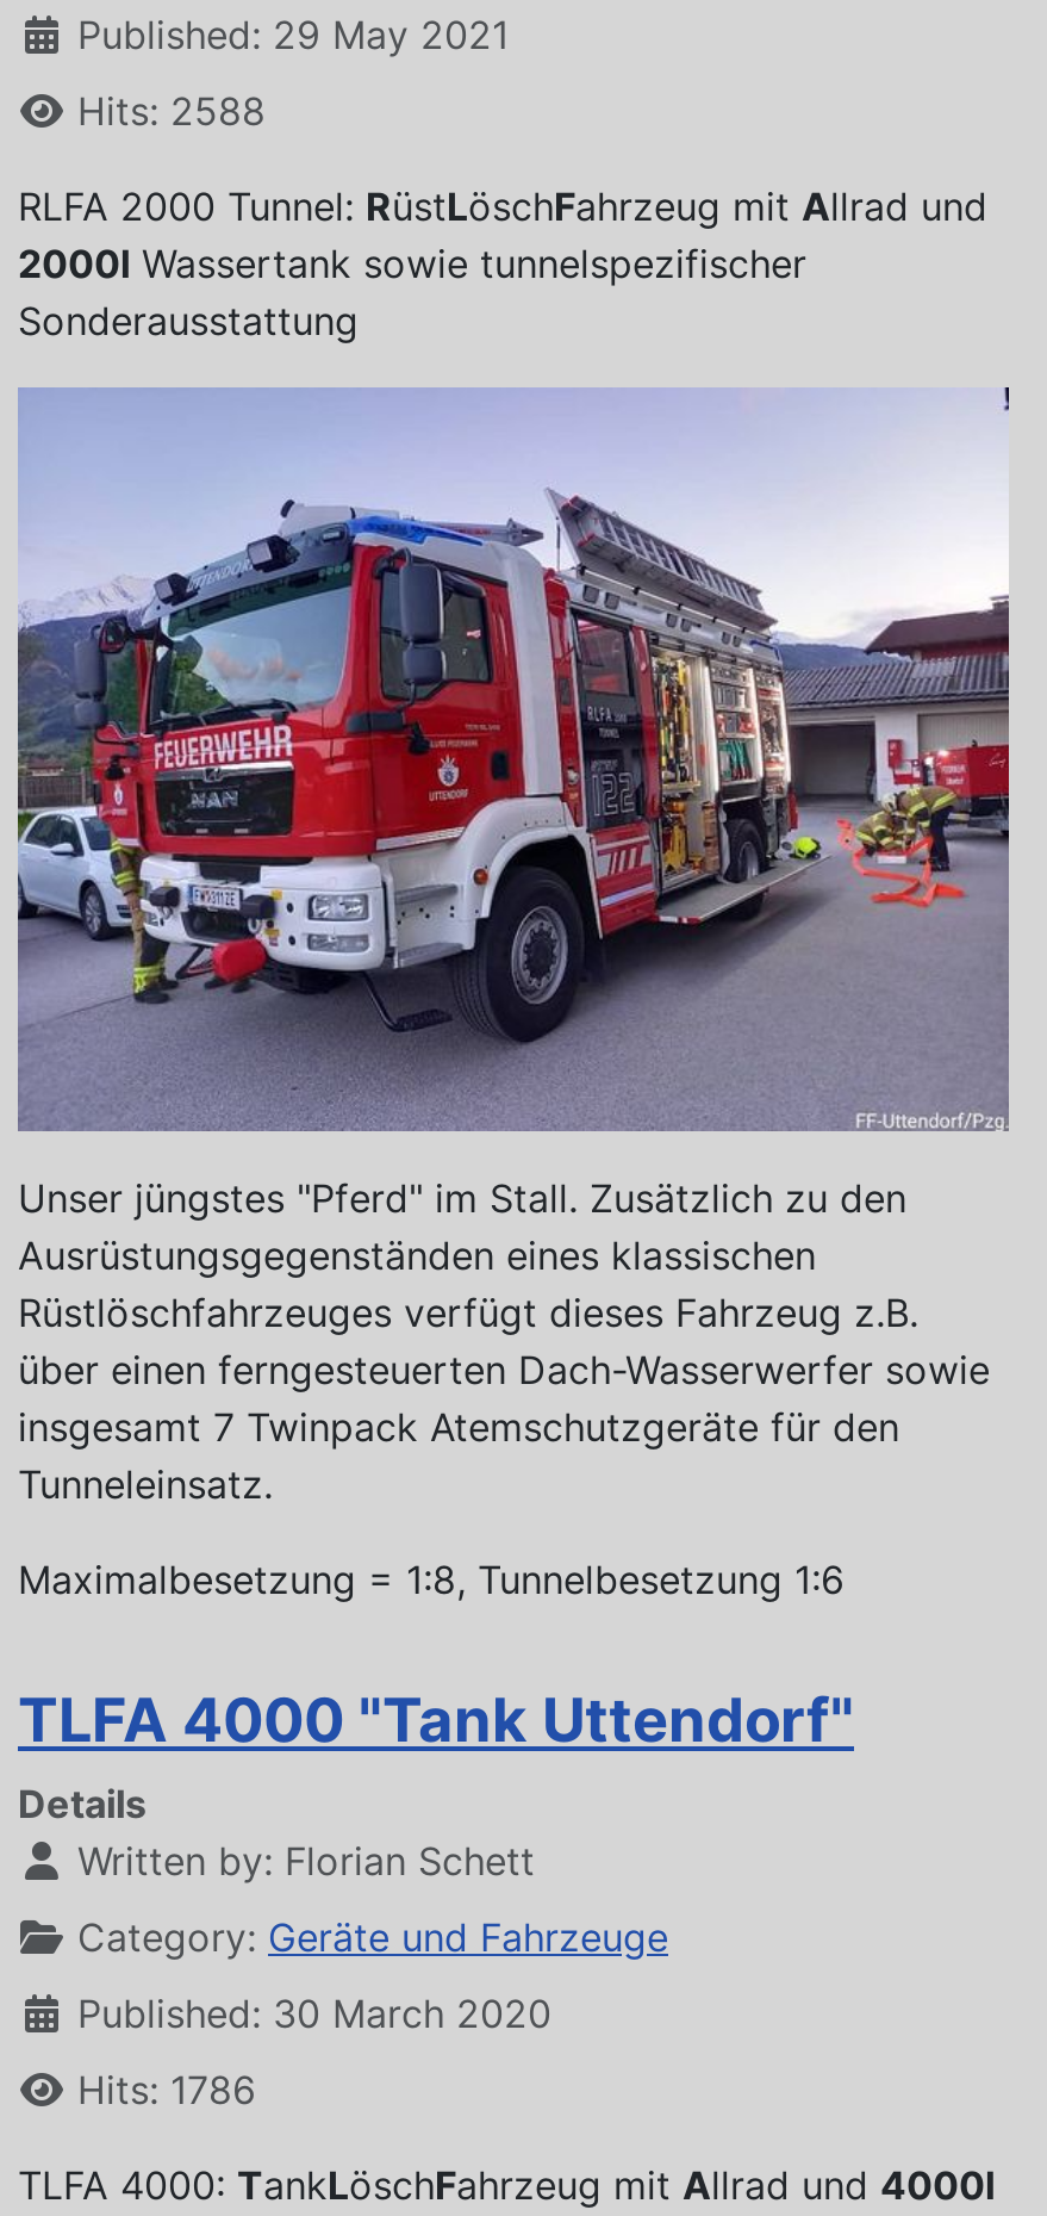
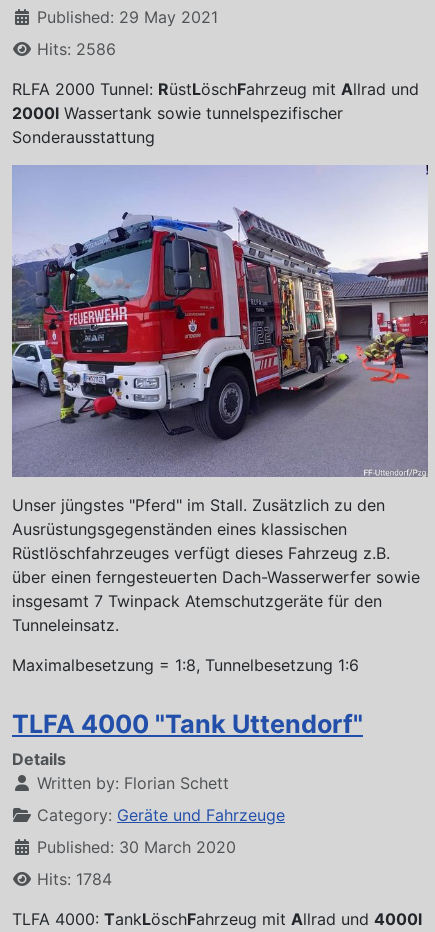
- Hits: 2588
+ Hits: 2586

- Hits: 1786
+ Hits: 1784
